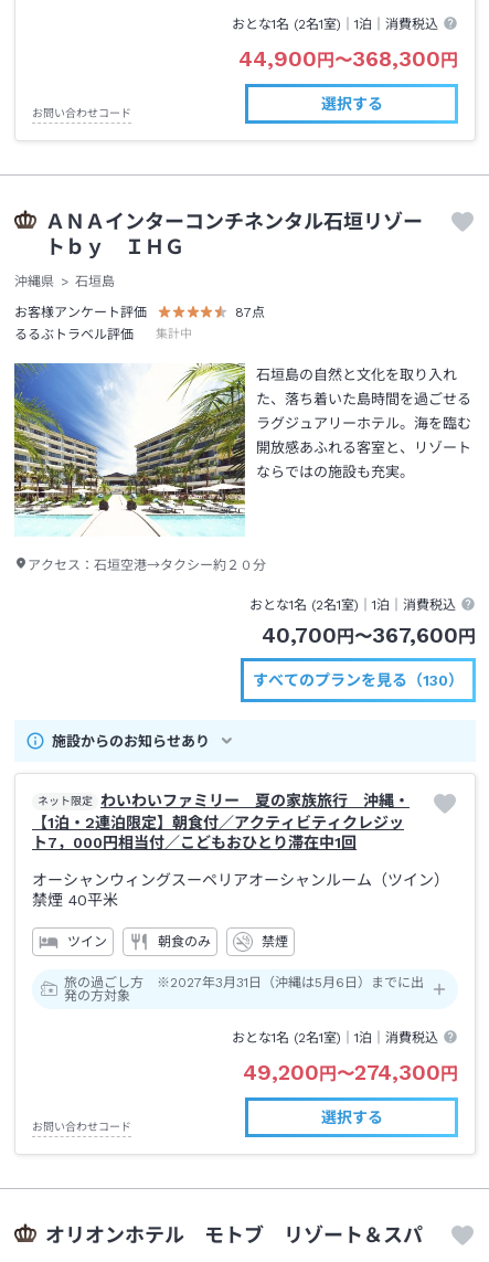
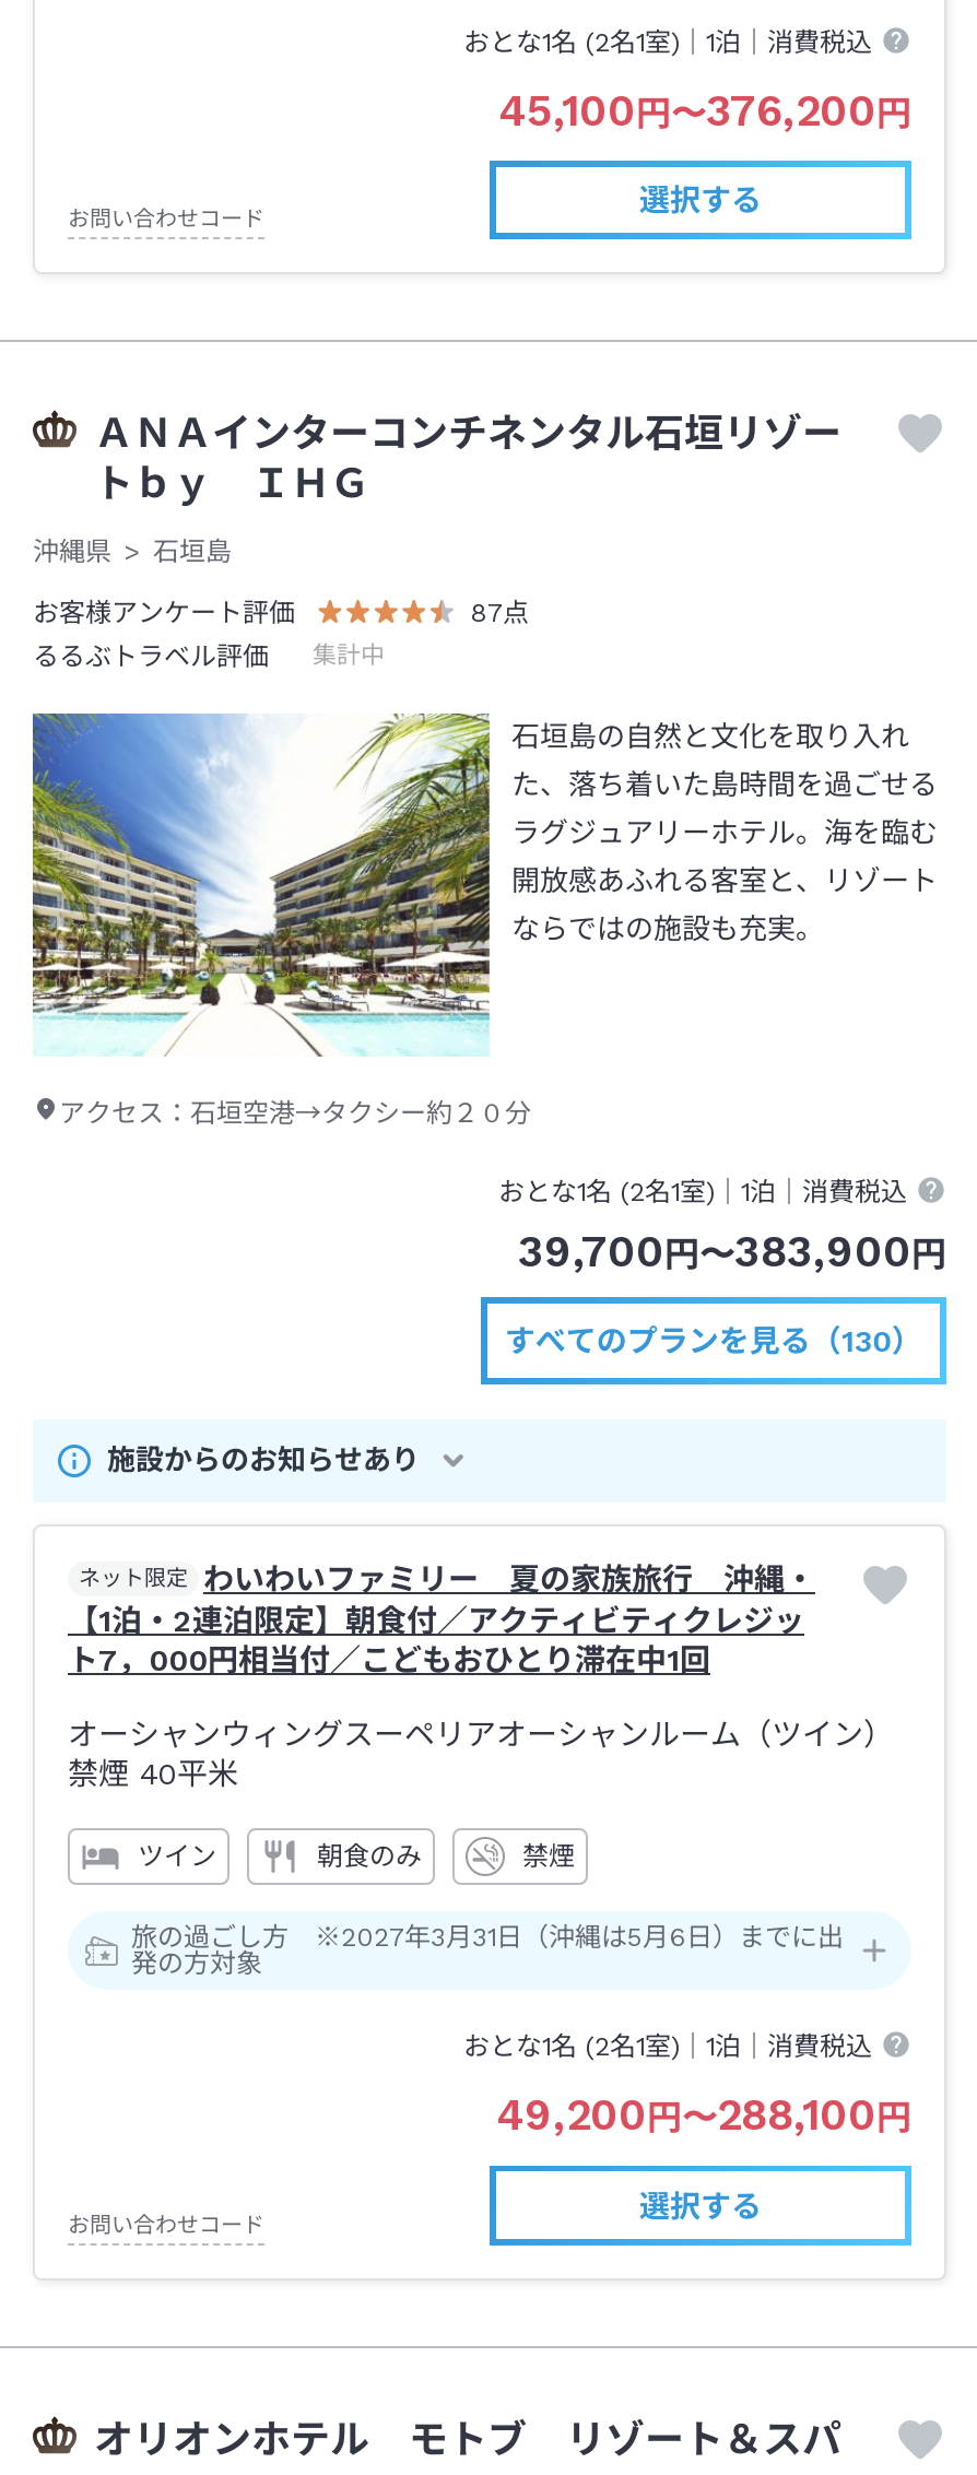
- 44,900円〜368,300円
+ 45,100円〜376,200円

- 40,700円〜367,600円
+ 39,700円〜383,900円

- 49,200円〜274,300円
+ 49,200円〜288,100円
